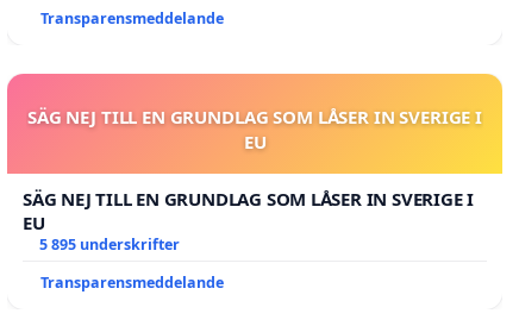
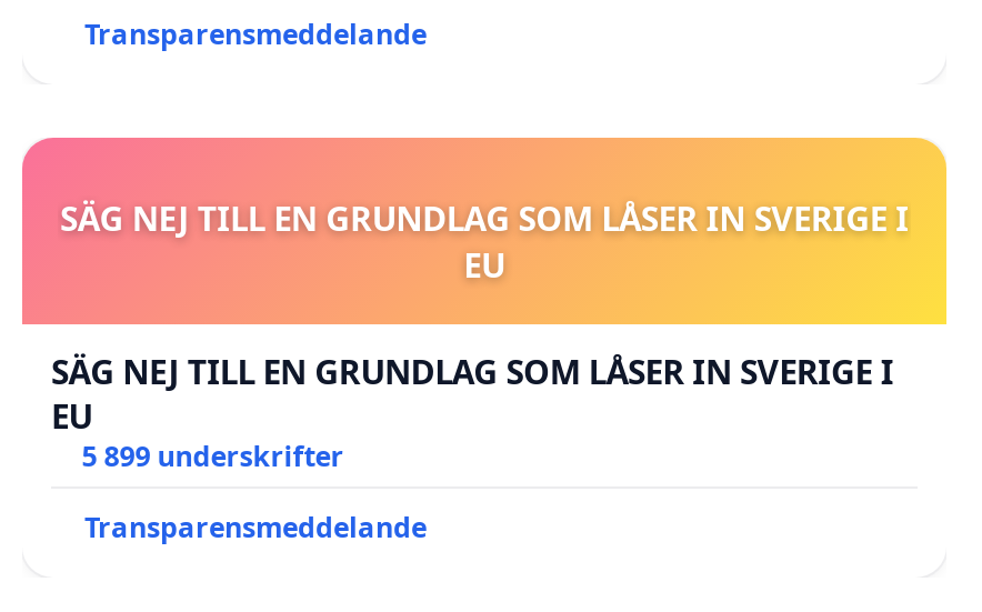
- 5 895 underskrifter
+ 5 899 underskrifter
